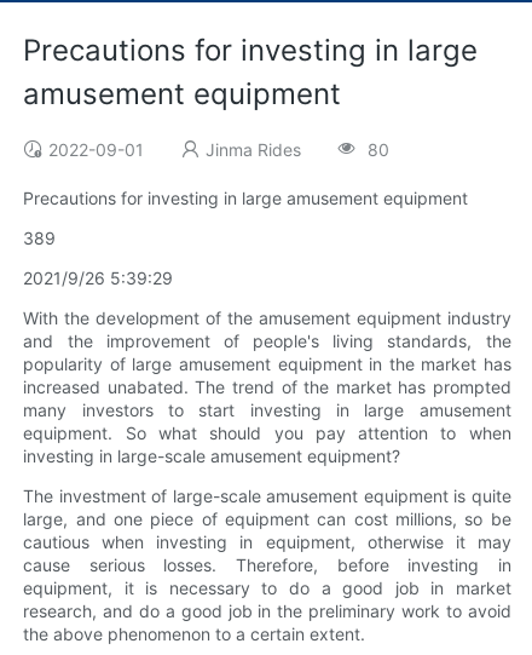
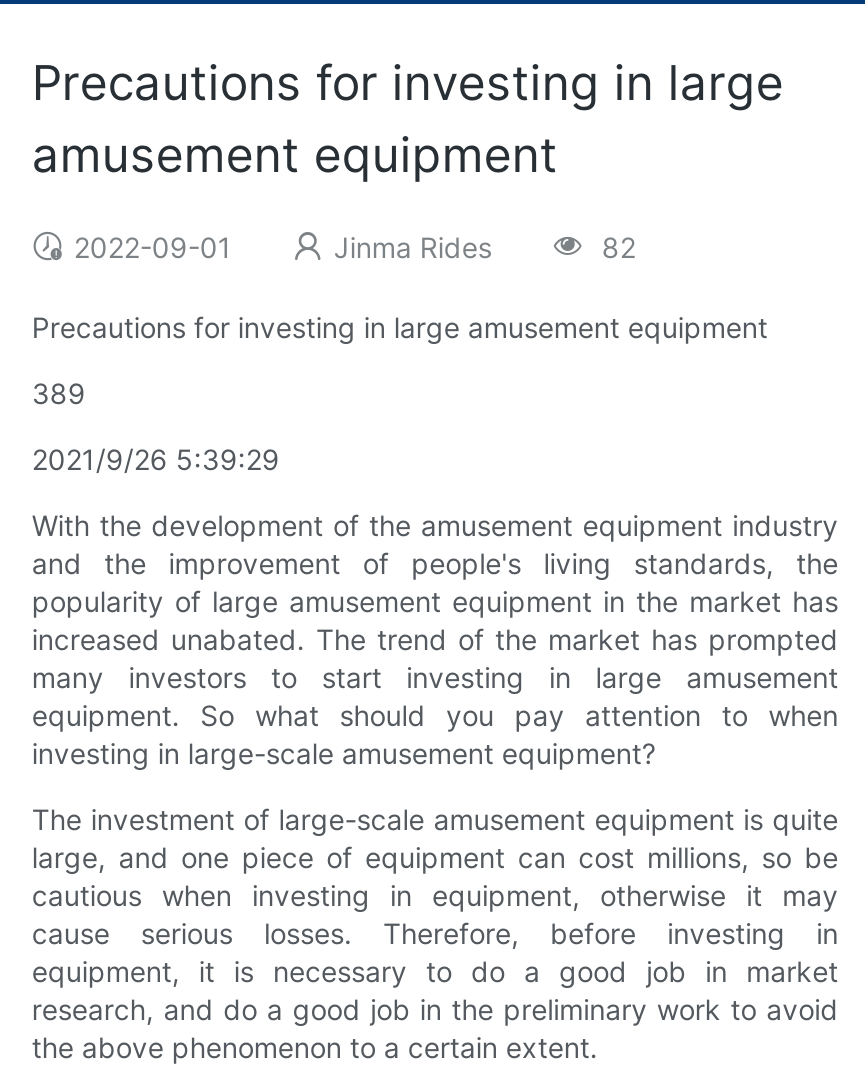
- 80
+ 82
